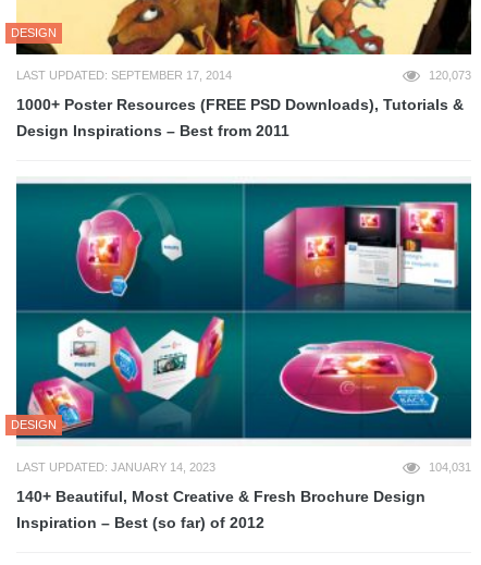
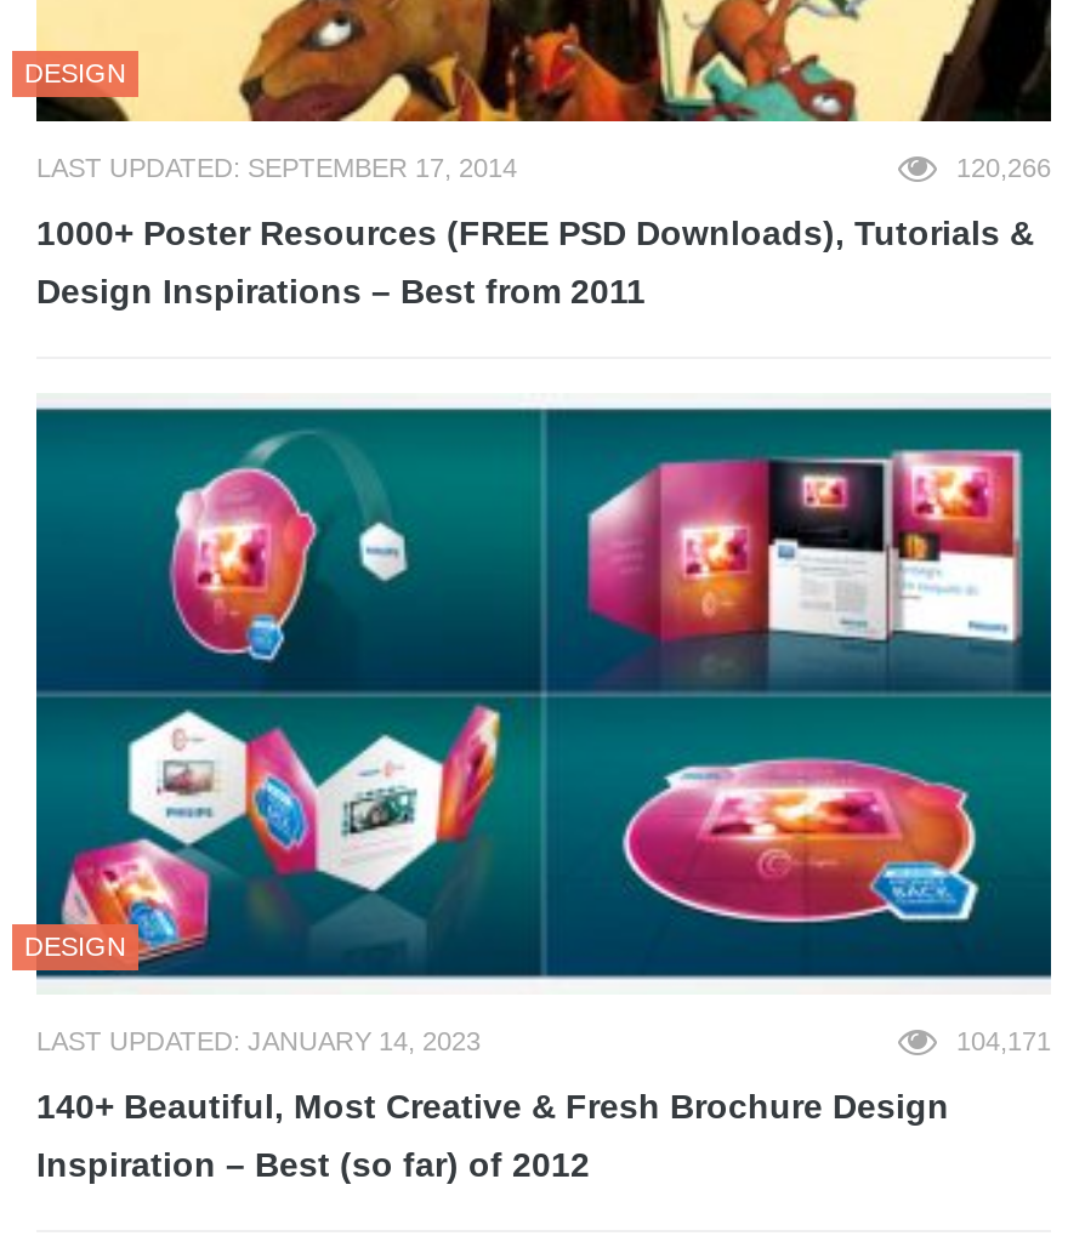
- 120,073
+ 120,266

- 104,031
+ 104,171
